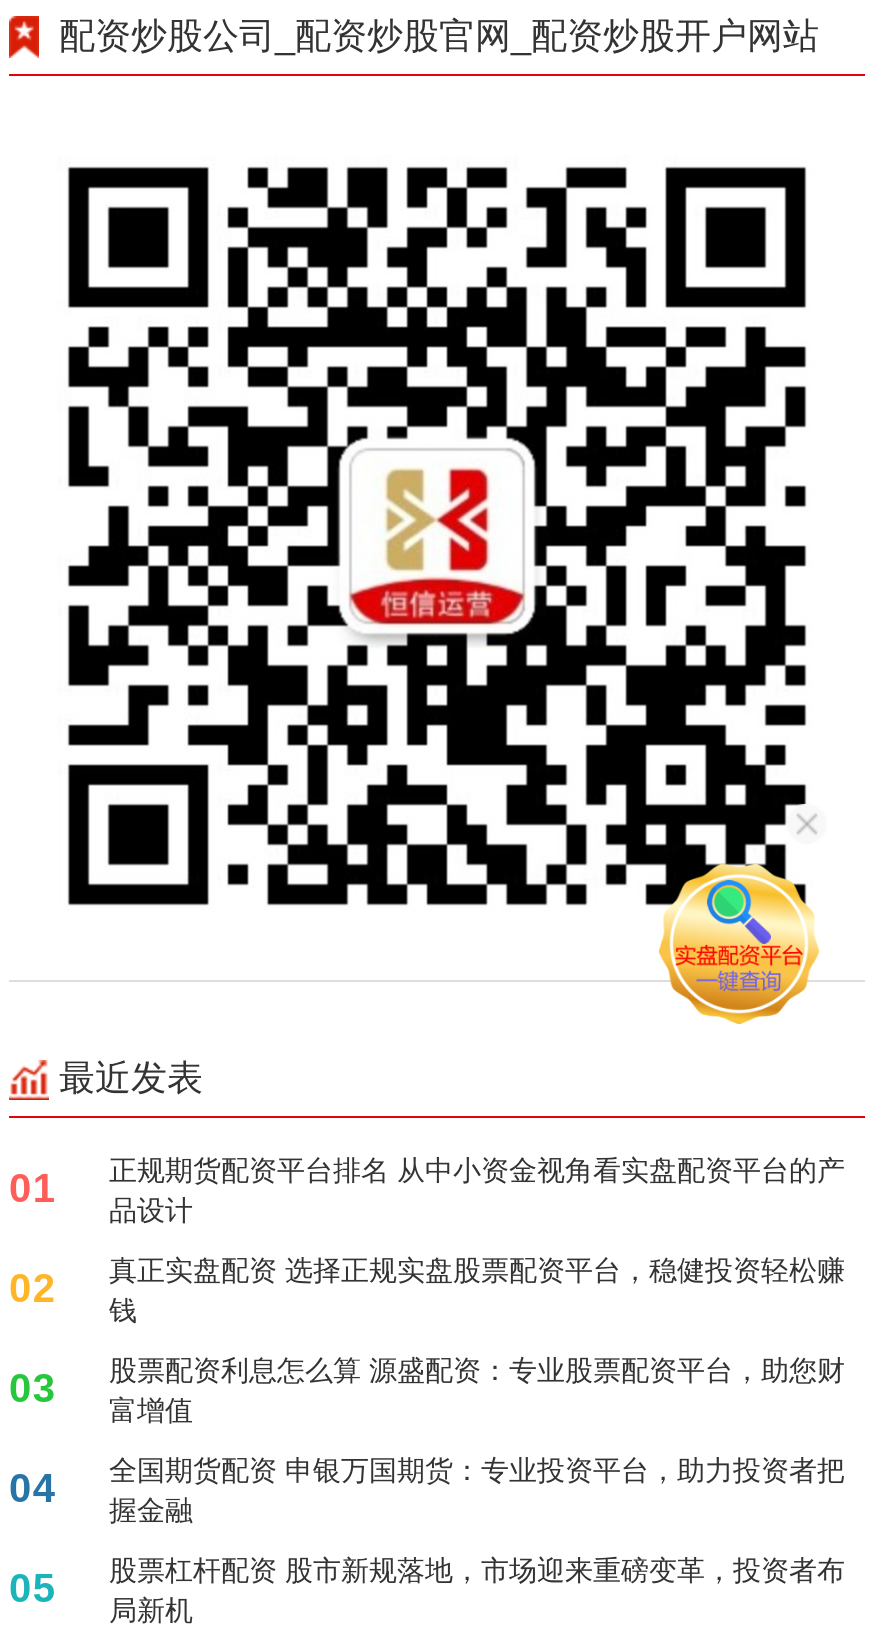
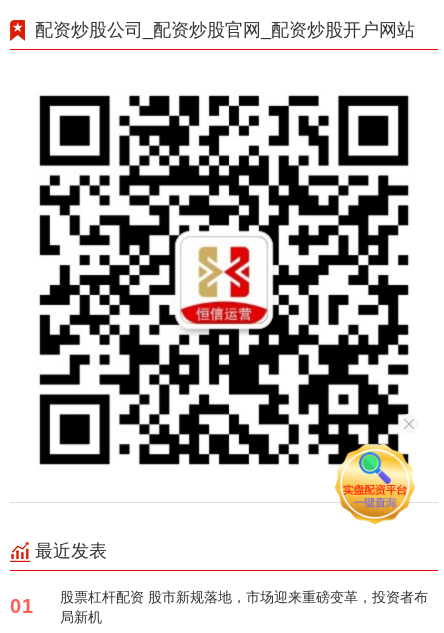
- 正规期货配资平台排名 从中小资金视角看实盘配资平台的产
- 品设计
- 02
- 真正实盘配资 选择正规实盘股票配资平台，稳健投资轻松赚
- 钱
- 03
- 股票配资利息怎么算 源盛配资：专业股票配资平台，助您财
- 富增值
- 04
- 全国期货配资 申银万国期货：专业投资平台，助力投资者把
- 握金融
- 05
